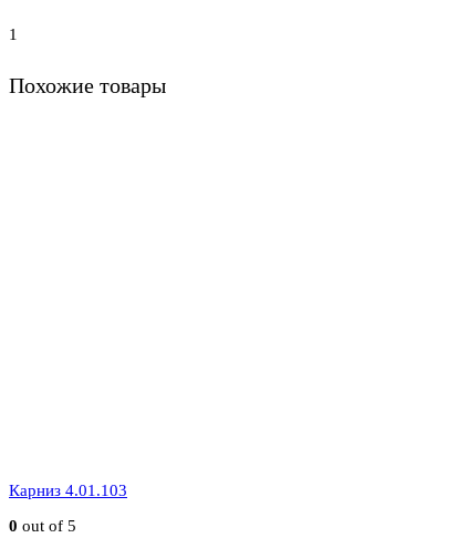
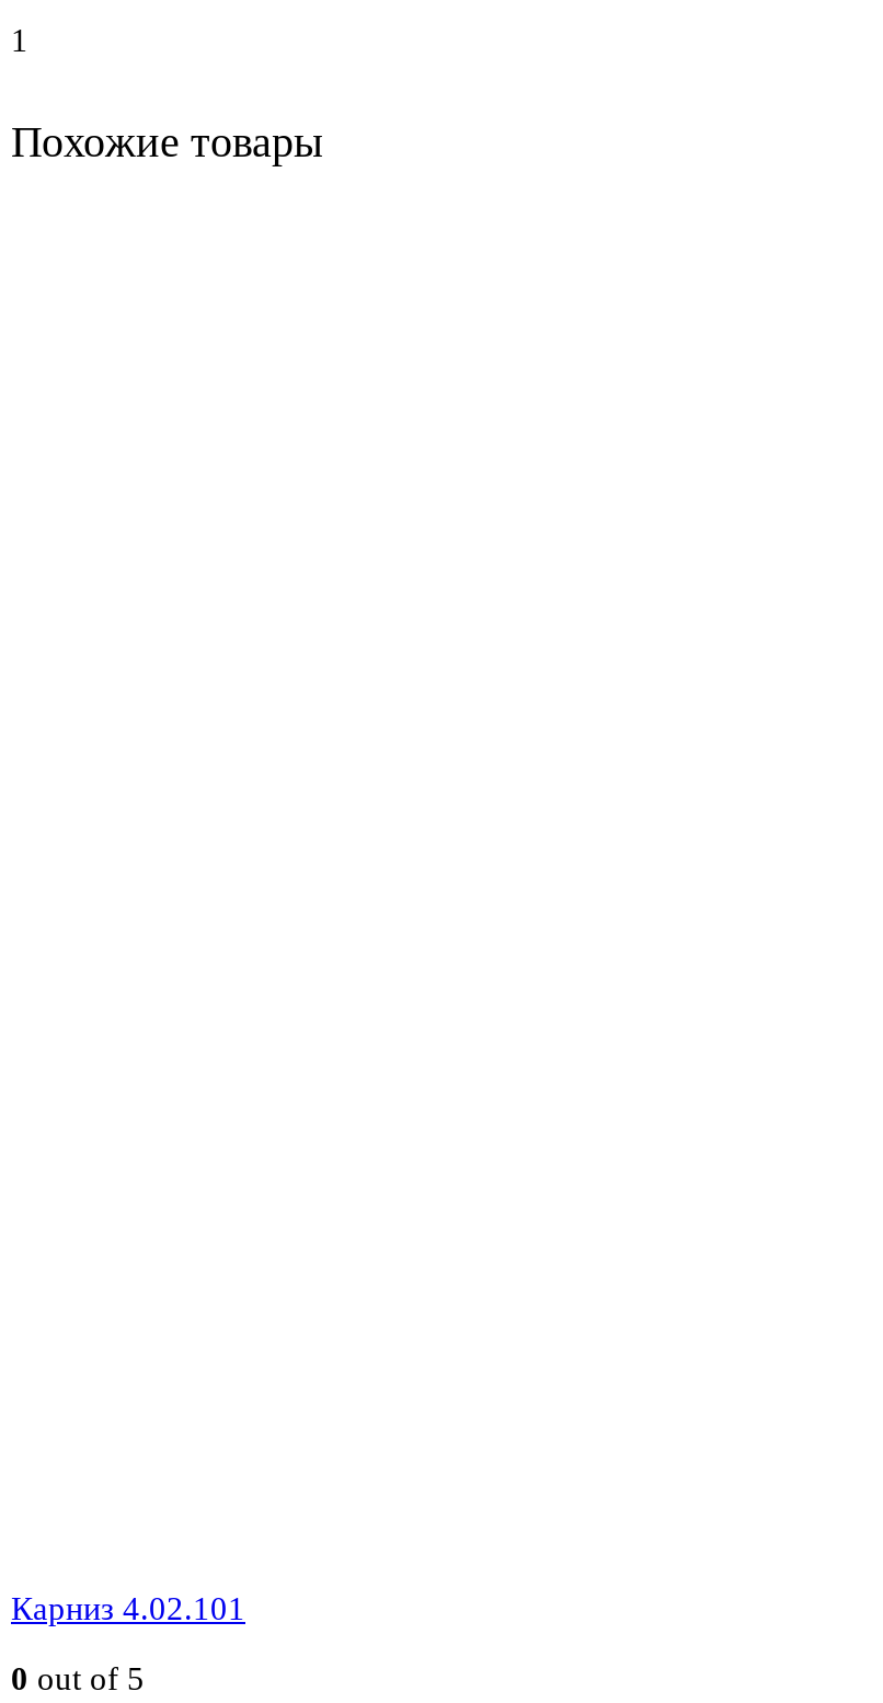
- Карниз 4.01.103
+ Карниз 4.02.101
